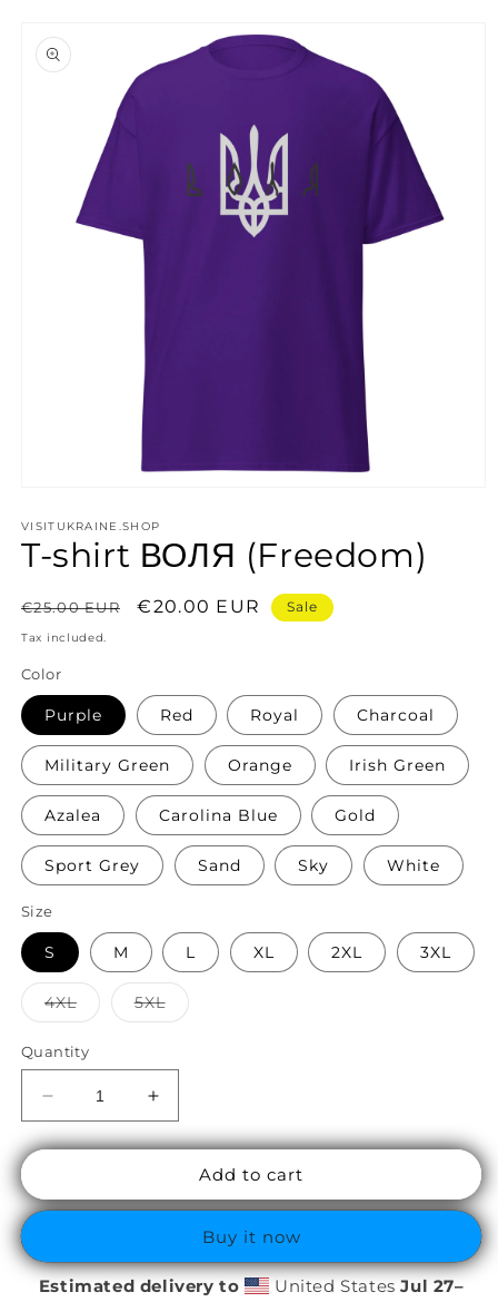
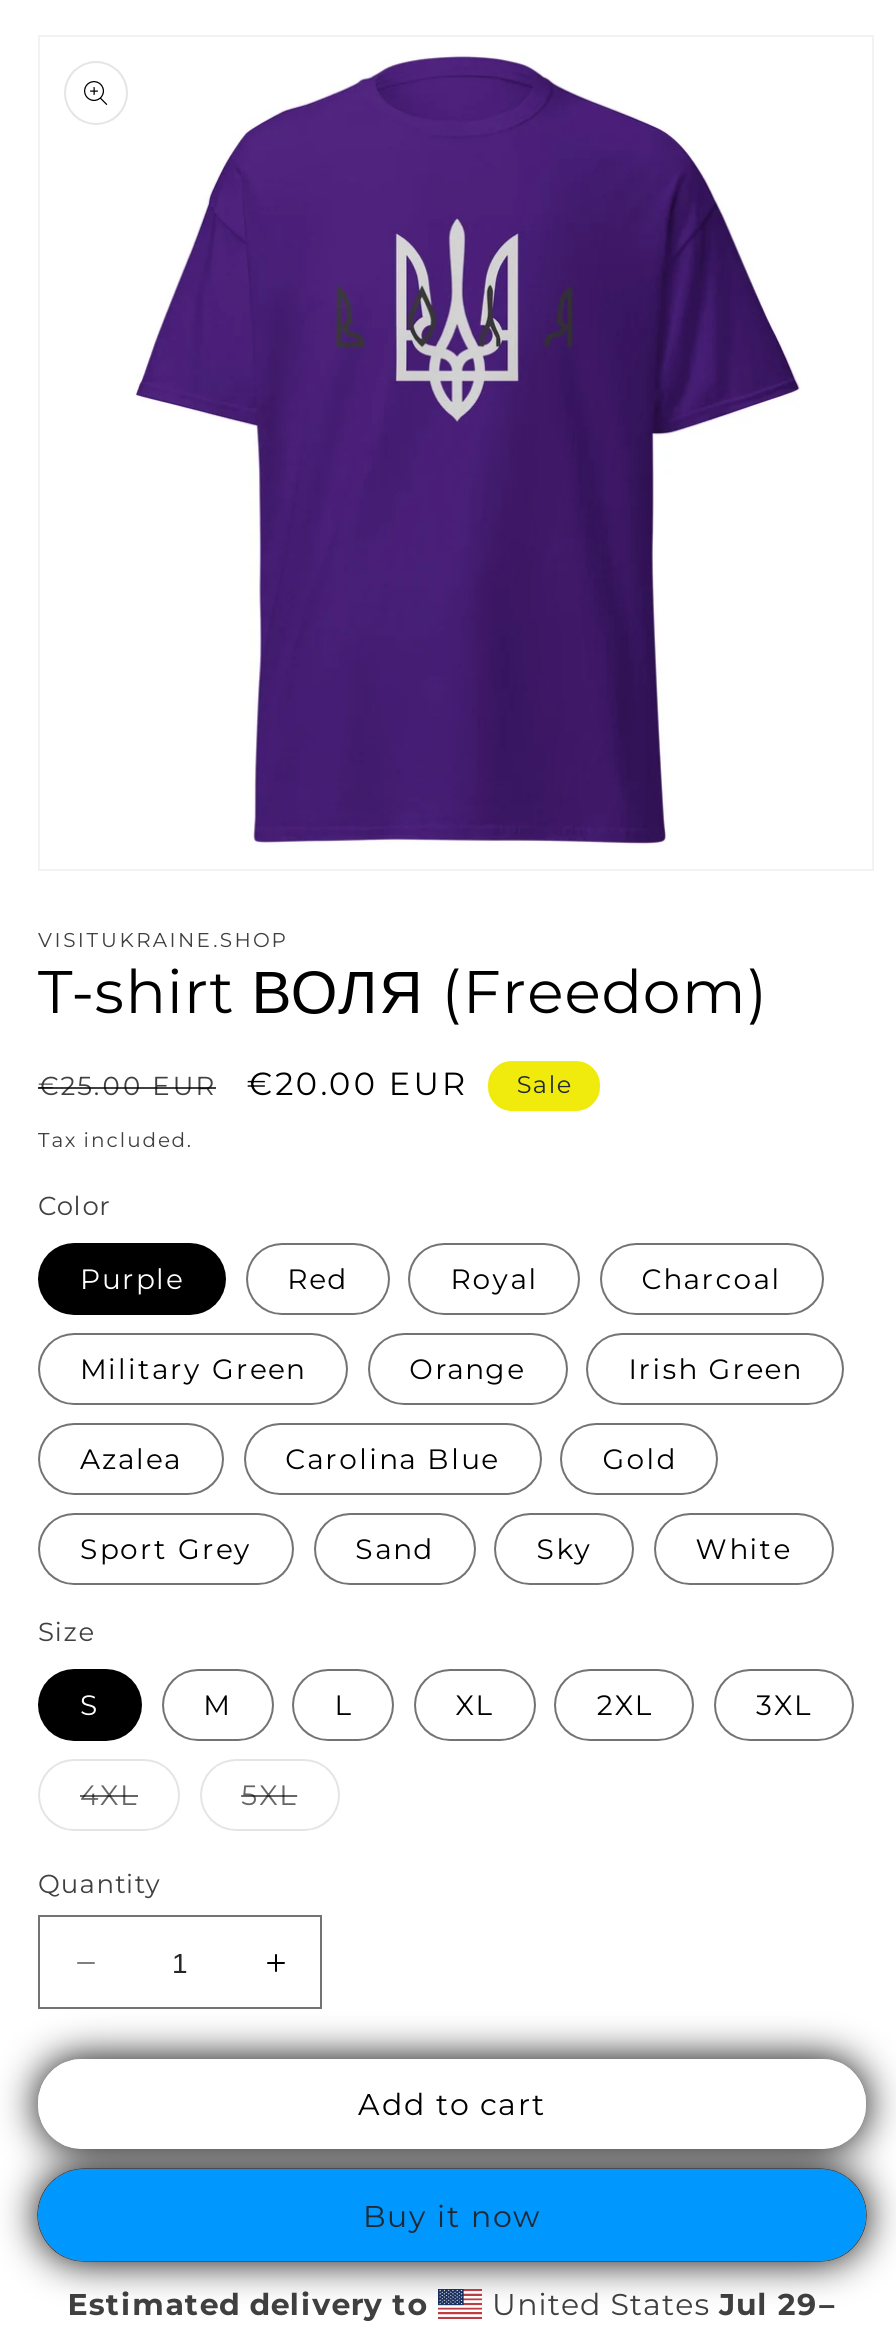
- United States Jul 27–
+ United States Jul 29–
